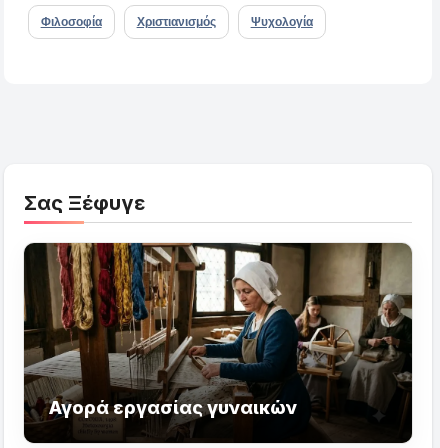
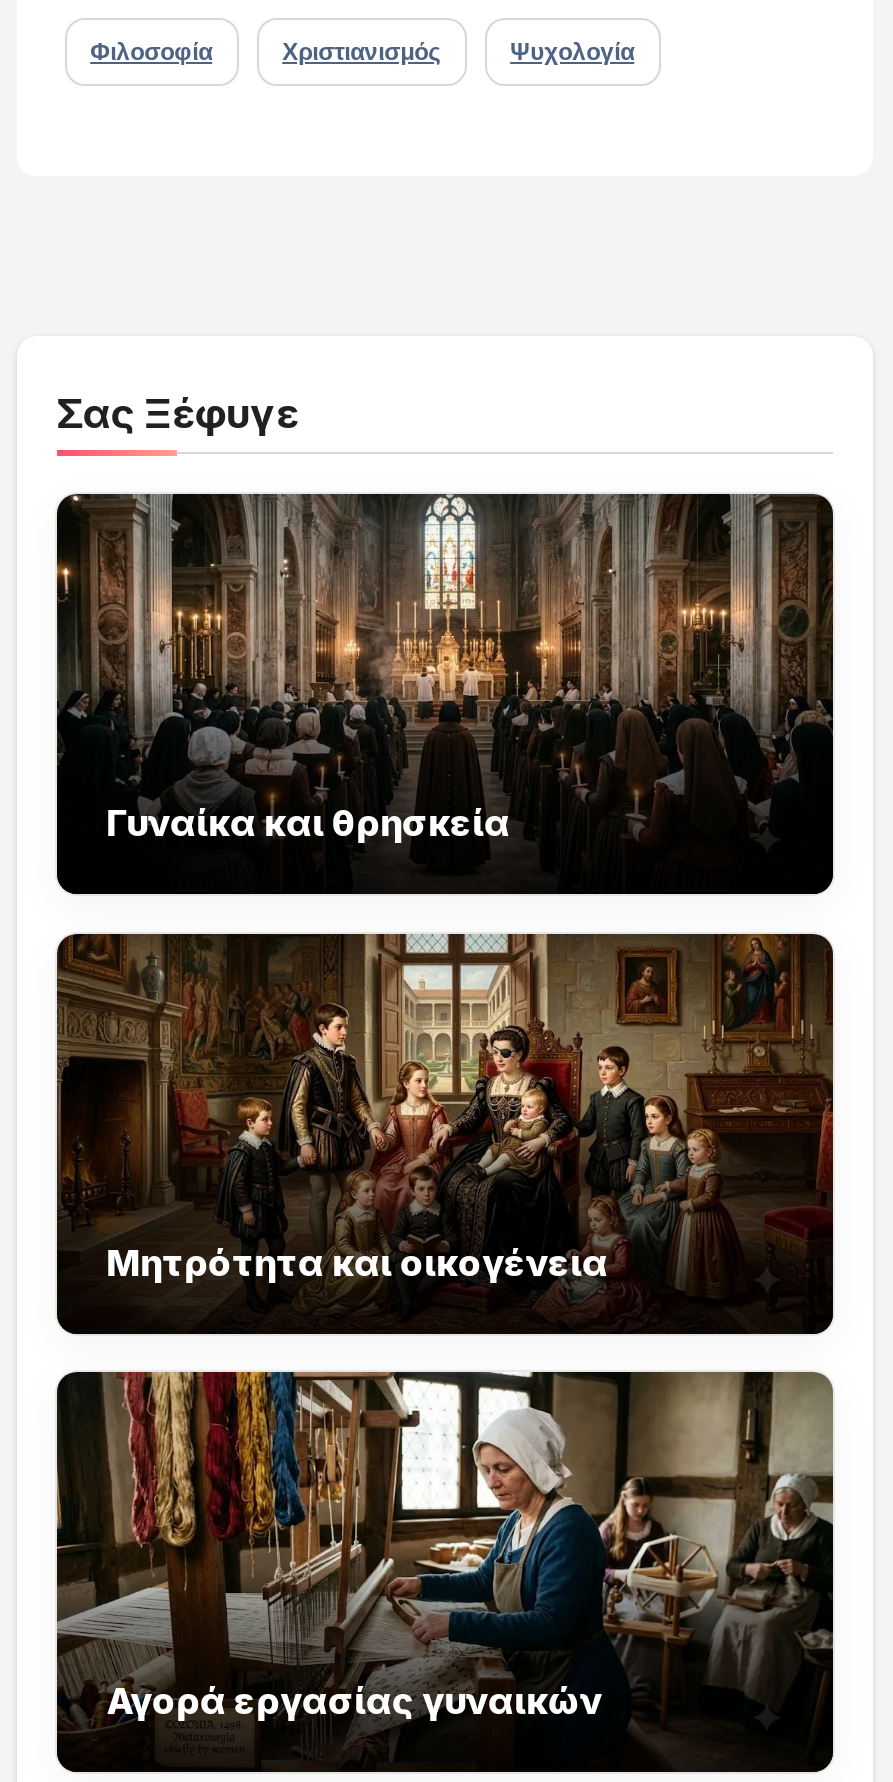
+ [image]
+ Γυναίκα και θρησκεία

+ [image]
+ Μητρότητα και οικογένεια
